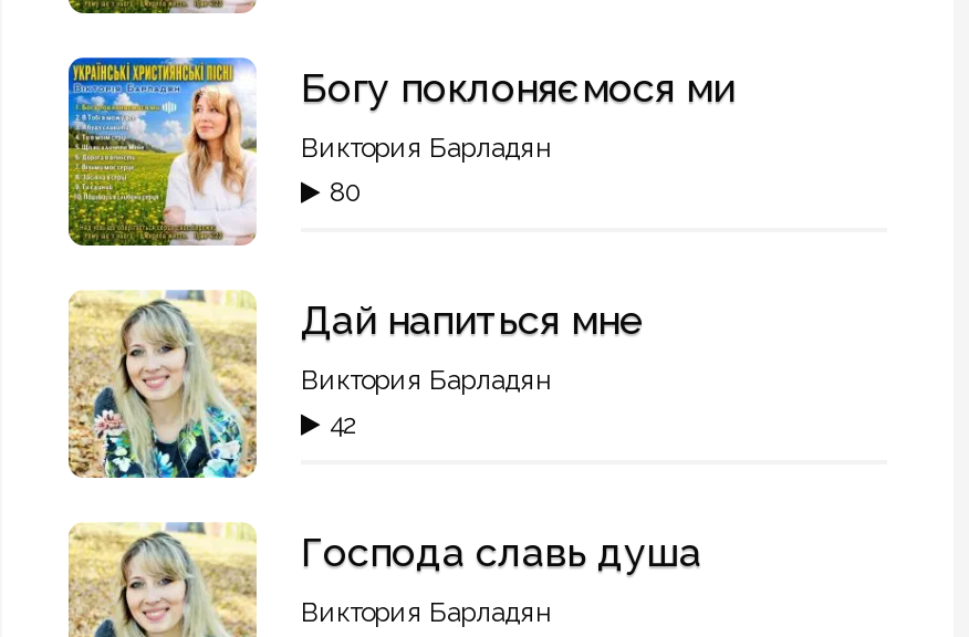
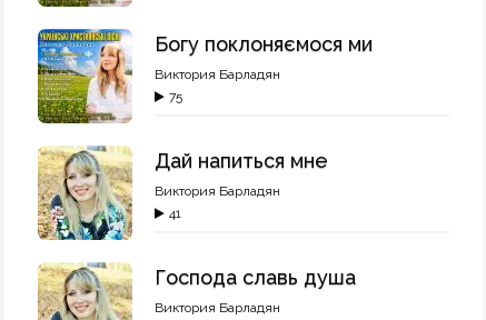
- 80
+ 75

- 42
+ 41
